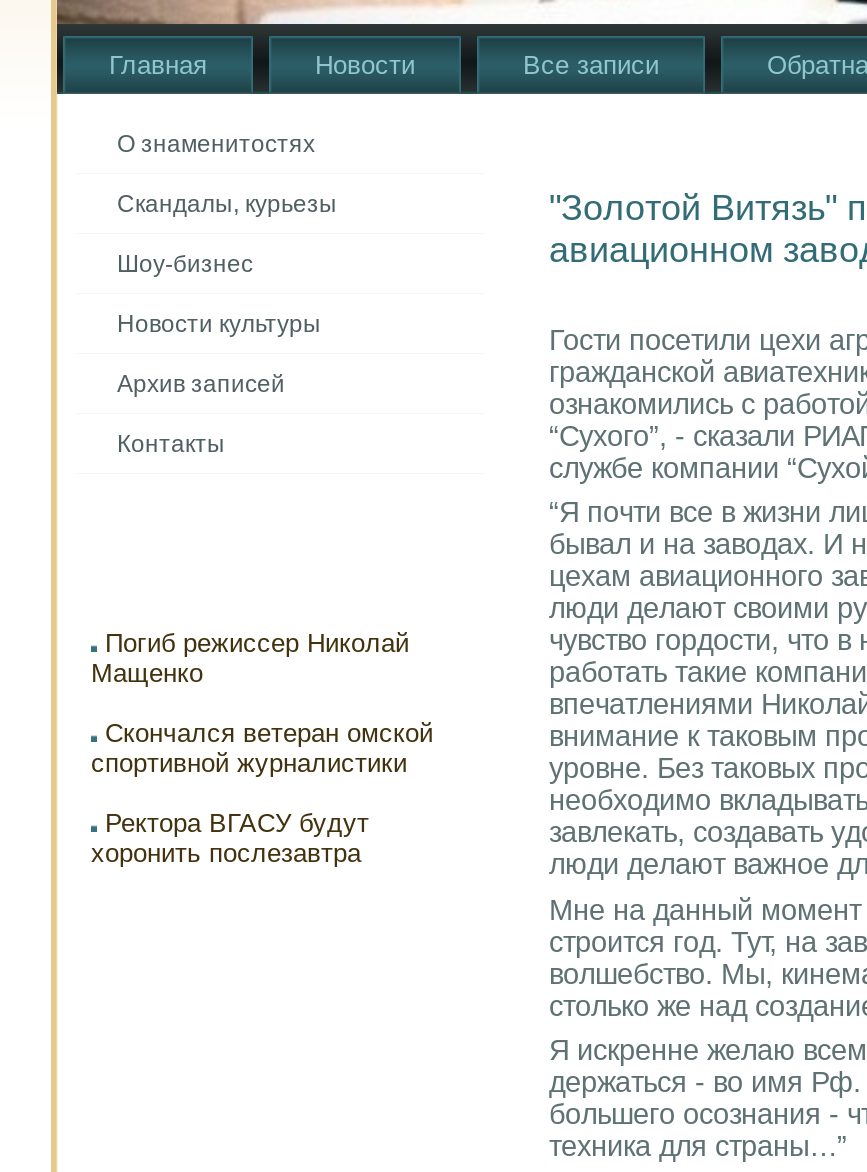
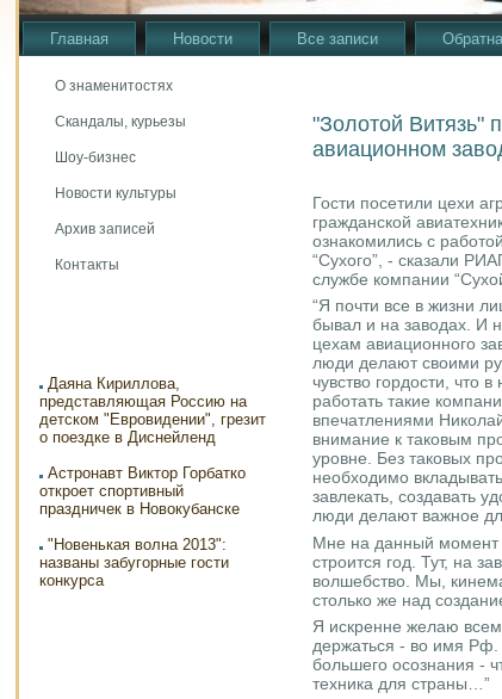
- Погиб режиссер Николай
- Мащенко
+ Даяна Кириллова,
+ представляющая Россию на
+ детском "Евровидении", грезит
+ о поездке в Диснейленд

- Скончался ветеран омской
- спортивной журналистики
+ Астронавт Виктор Горбатко
+ откроет спортивный
+ праздничек в Новокубанске

- Ректора ВГАСУ будут
- хоронить послезавтра
+ "Новенькая волна 2013":
+ названы забугорные гости
+ конкурса
